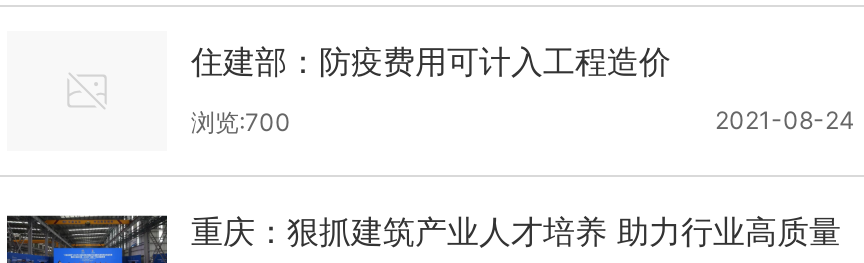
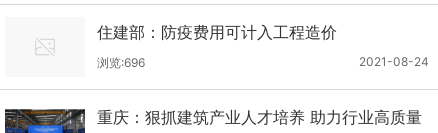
- 浏览:700
+ 浏览:696
